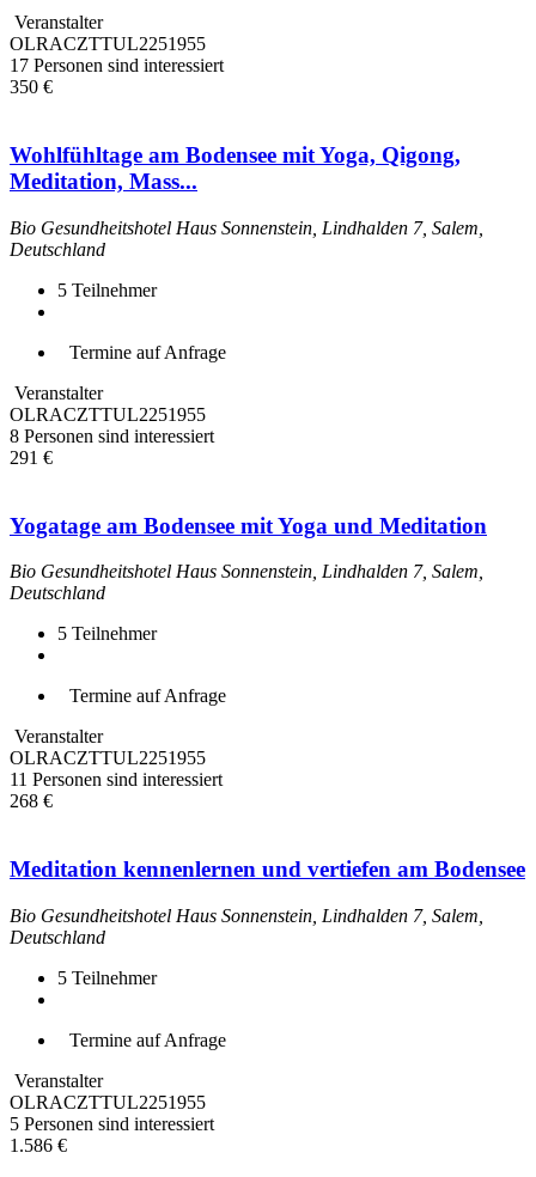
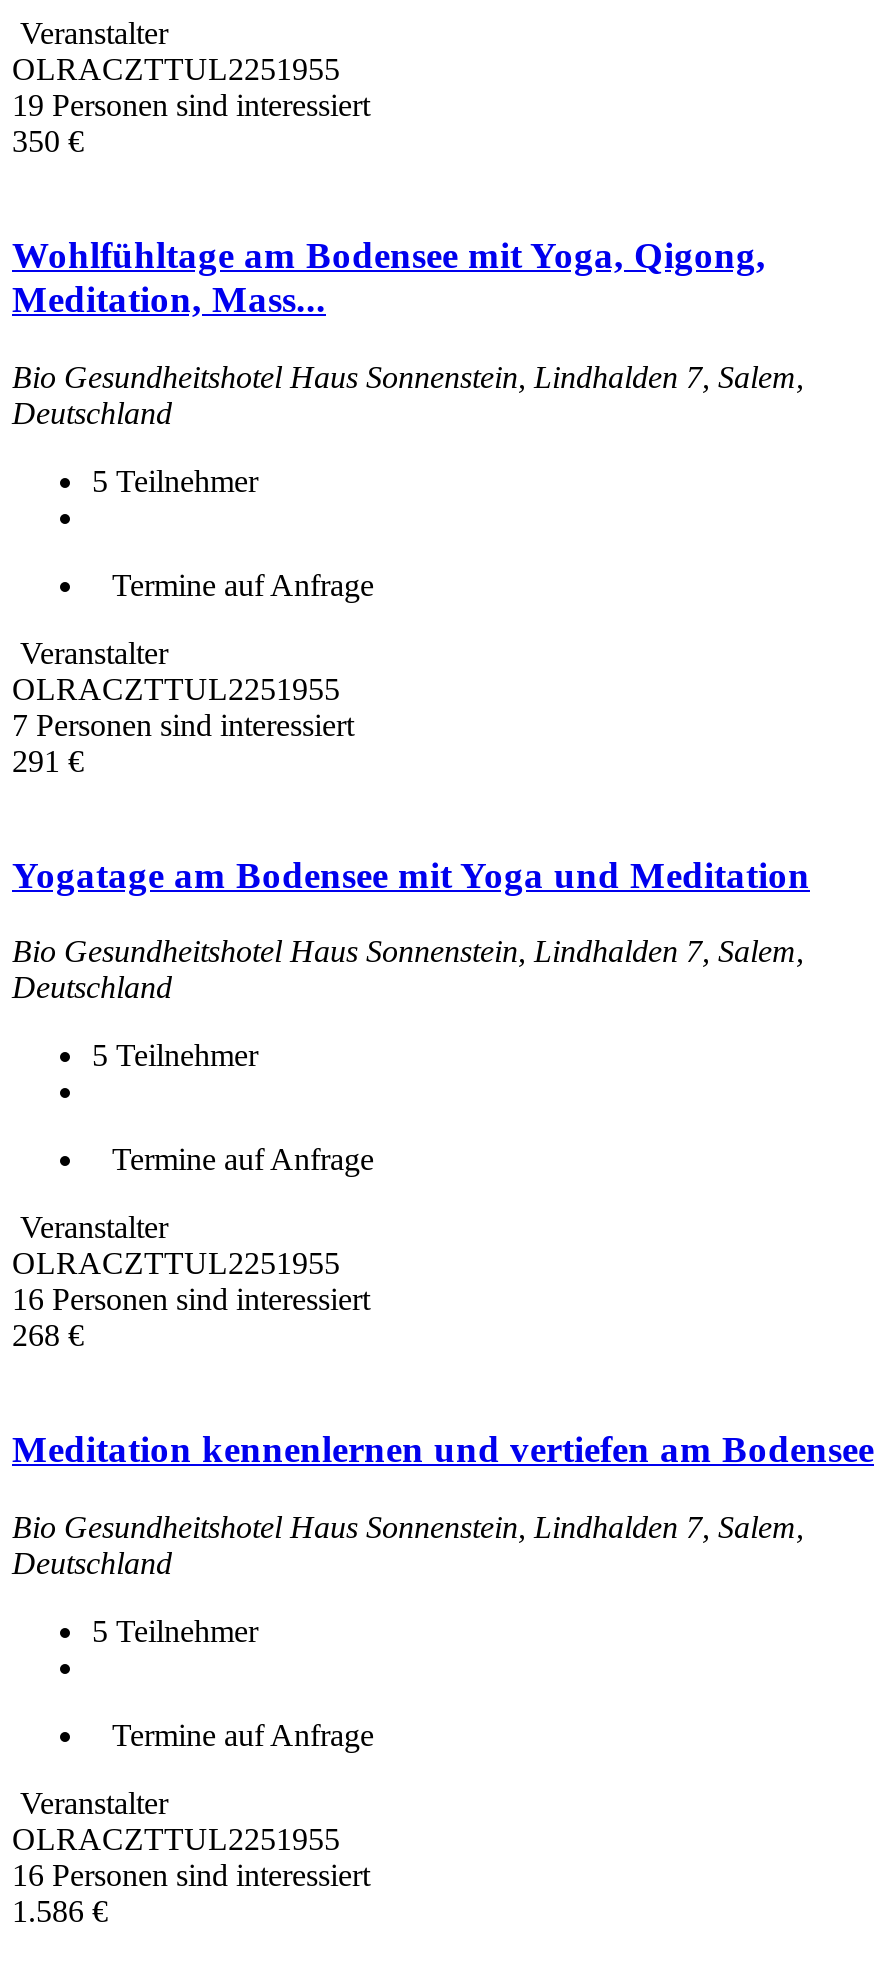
- 17 Personen sind interessiert
+ 19 Personen sind interessiert

- 8 Personen sind interessiert
+ 7 Personen sind interessiert

- 11 Personen sind interessiert
+ 16 Personen sind interessiert

- 5 Personen sind interessiert
+ 16 Personen sind interessiert
